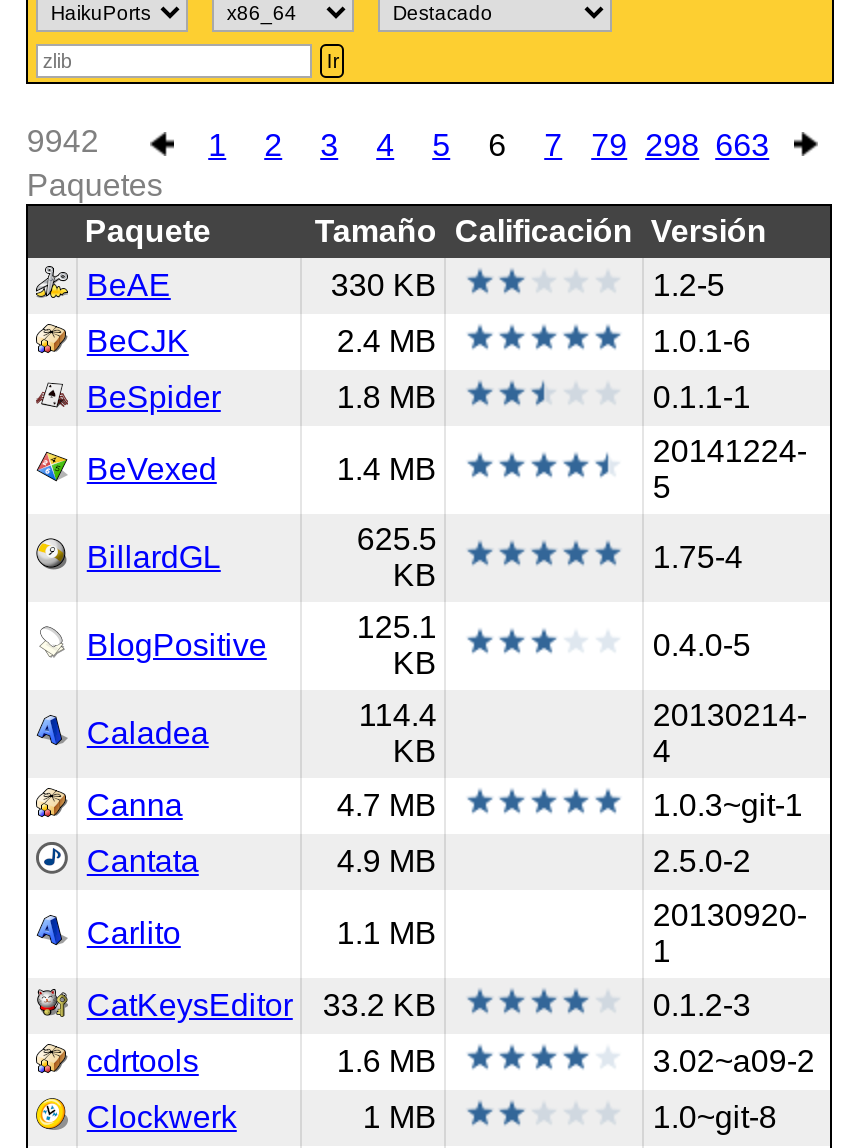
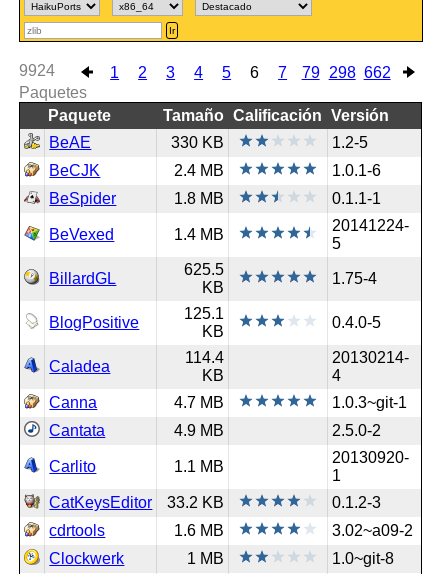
- 9942
+ 9924

- 79 298 663
+ 79 298 662
